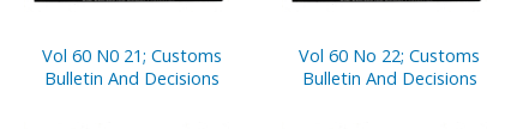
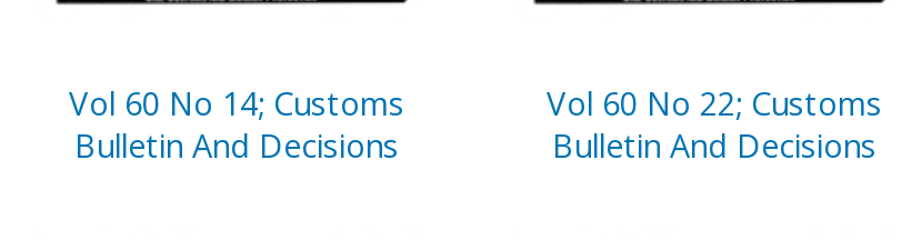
- Vol 60 N0 21; Customs
+ Vol 60 No 14; Customs
